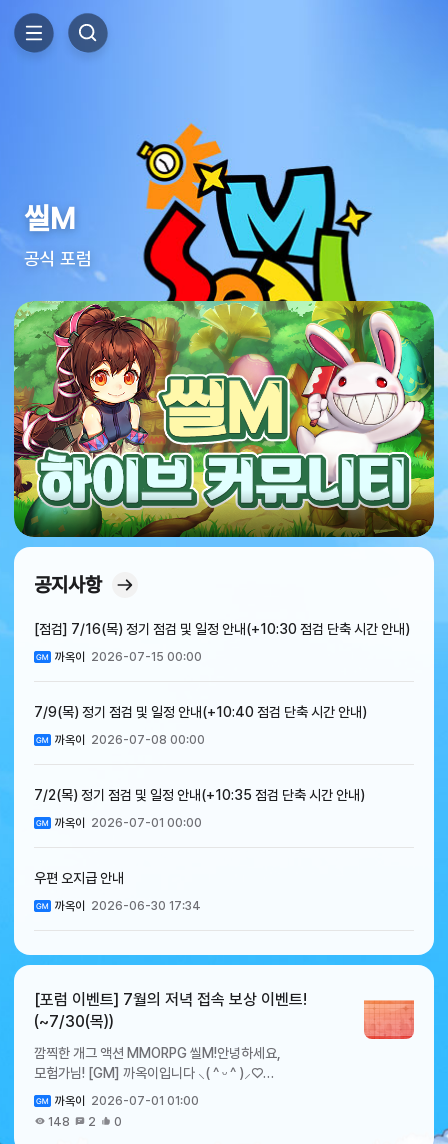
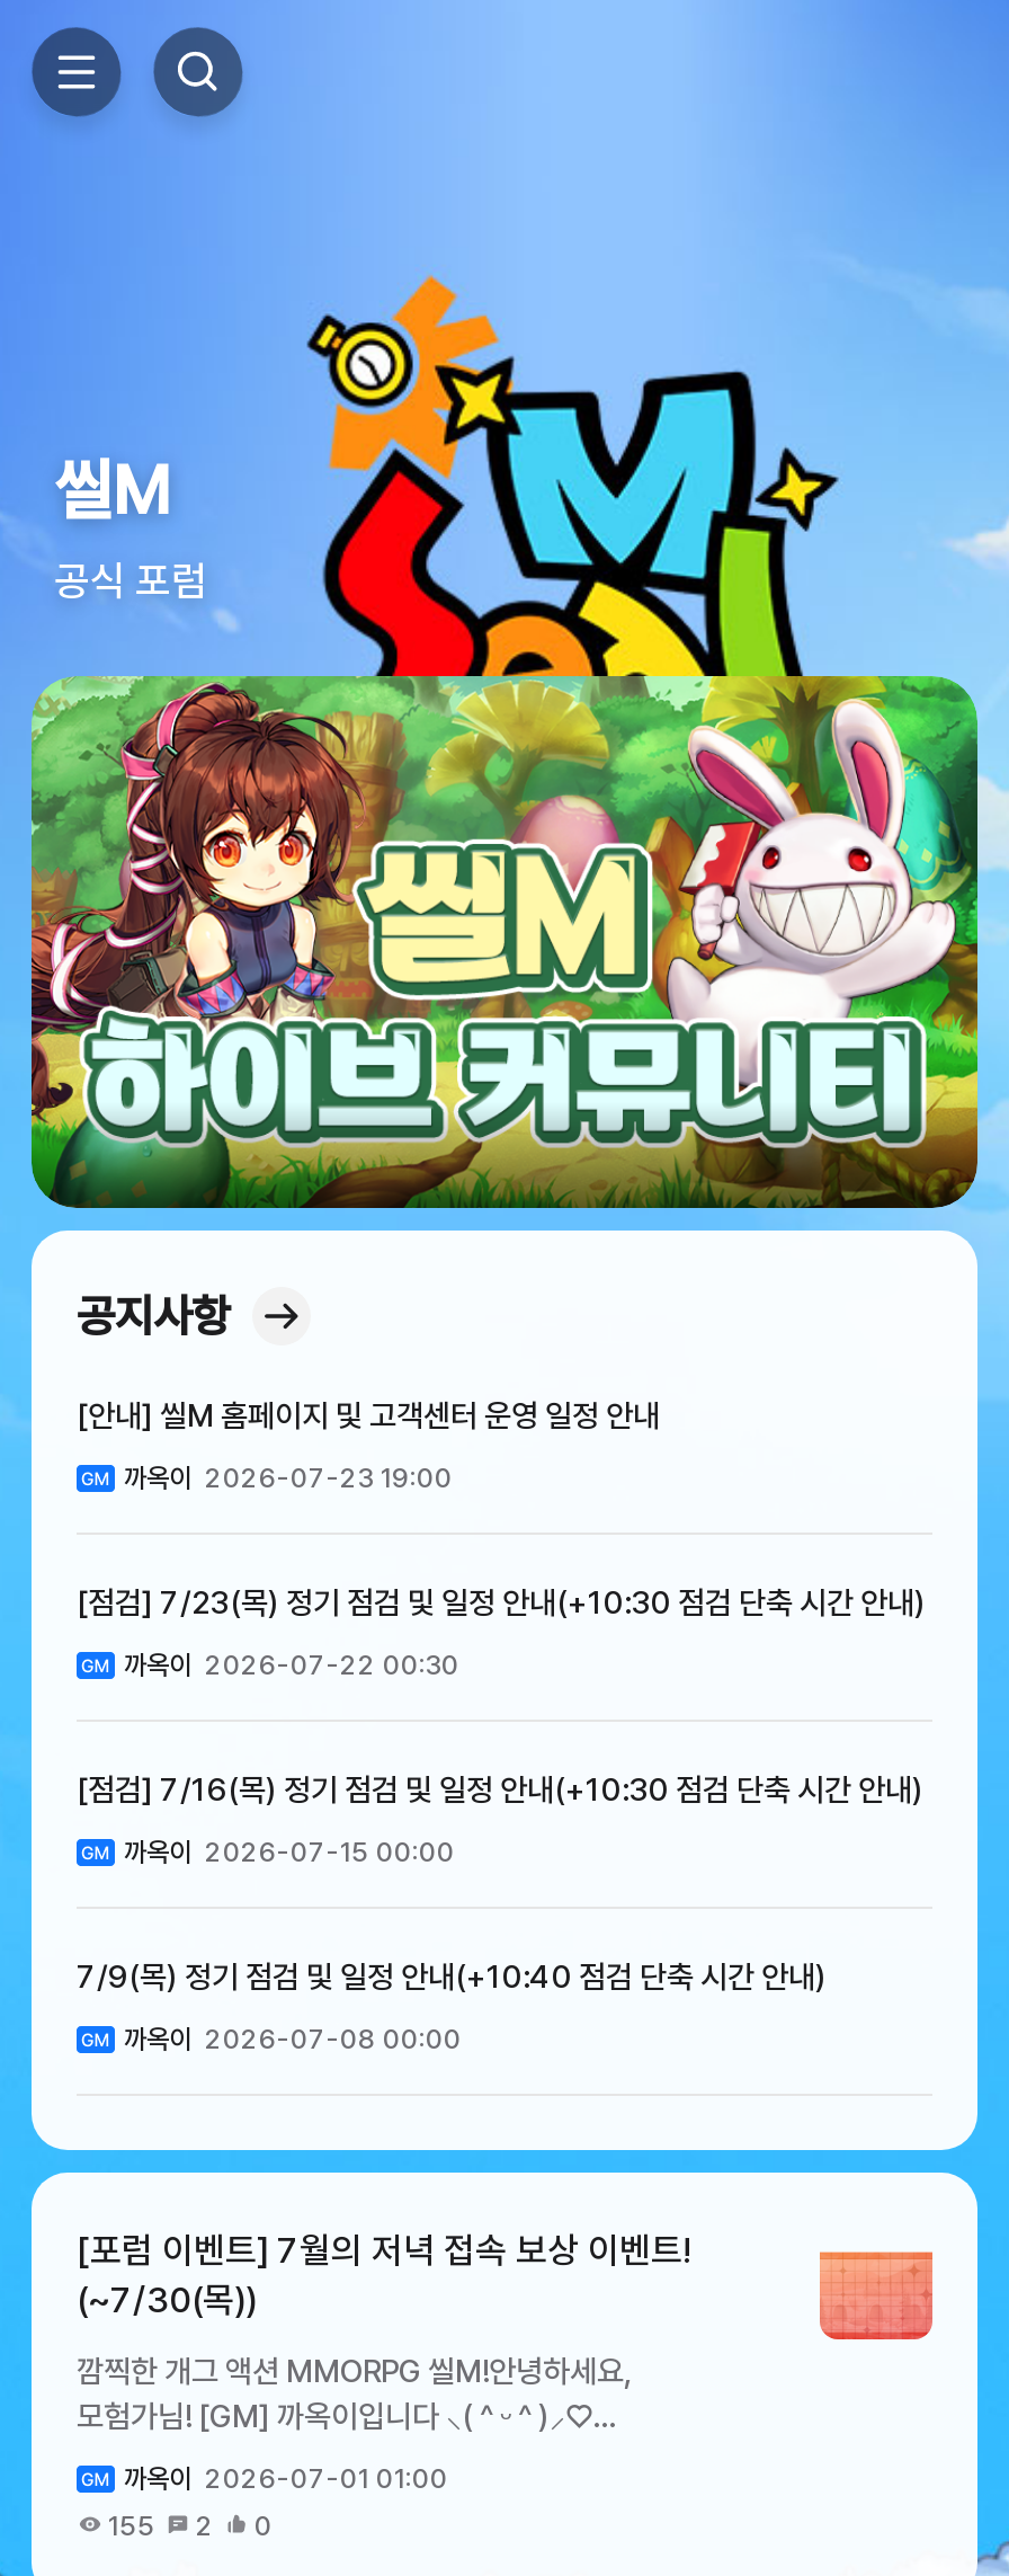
+ [안내] 씰M 홈페이지 및 고객센터 운영 일정 안내
+ 까옥이 2026-07-23 19:00
+ [점검] 7/23(목) 정기 점검 및 일정 안내(+10:30 점검 단축 시간 안내)
+ 까옥이 2026-07-22 00:30

moved down: [점검] 7/16(목) 정기 점검 및 일정 안내(+10:30 점검 단축 시간 안내) | 까옥이 2026-07-15 00:00 | 까옥이 2026-07-08 00:00

- 7/2(목) 정기 점검 및 일정 안내(+10:35 점검 단축 시간 안내)
- 까옥이 2026-07-01 00:00
- 우편 오지급 안내
- 까옥이 2026-06-30 17:34

- 148 2 0
+ 155 2 0
